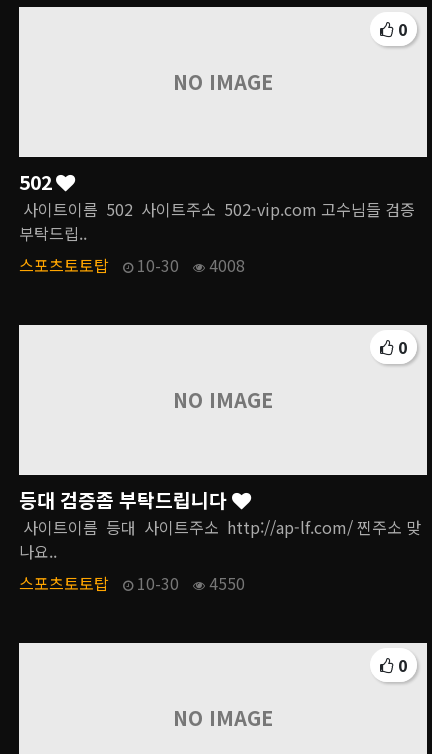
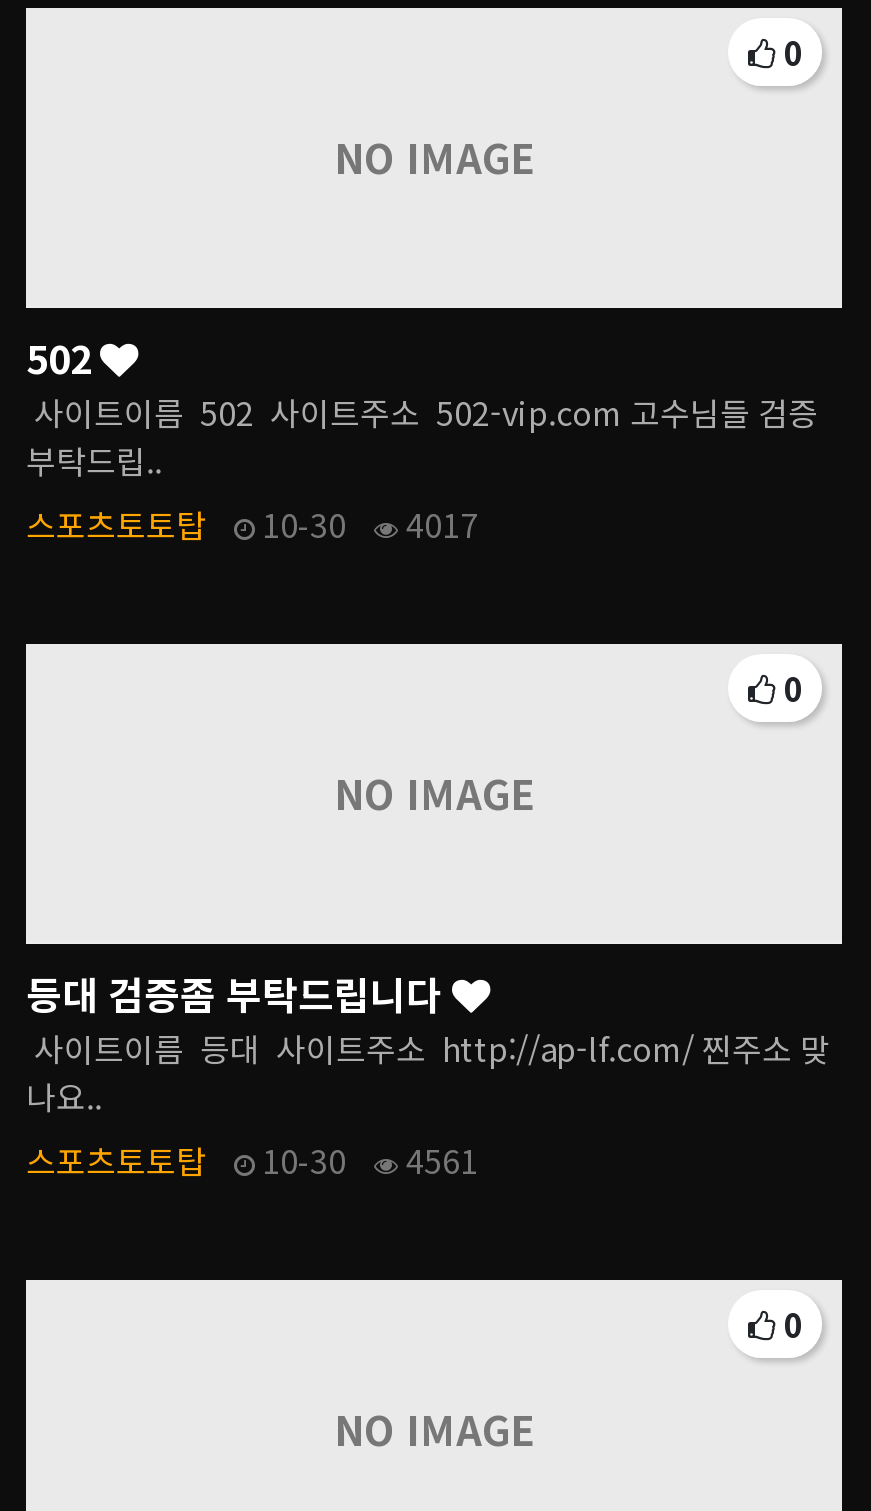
- 스포츠토토탑 10-30 4008
+ 스포츠토토탑 10-30 4017

- 스포츠토토탑 10-30 4550
+ 스포츠토토탑 10-30 4561
